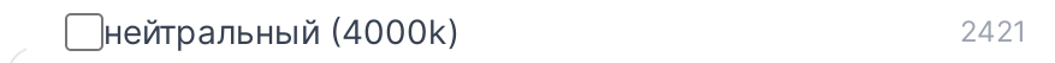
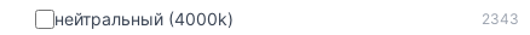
- 2421
+ 2343
